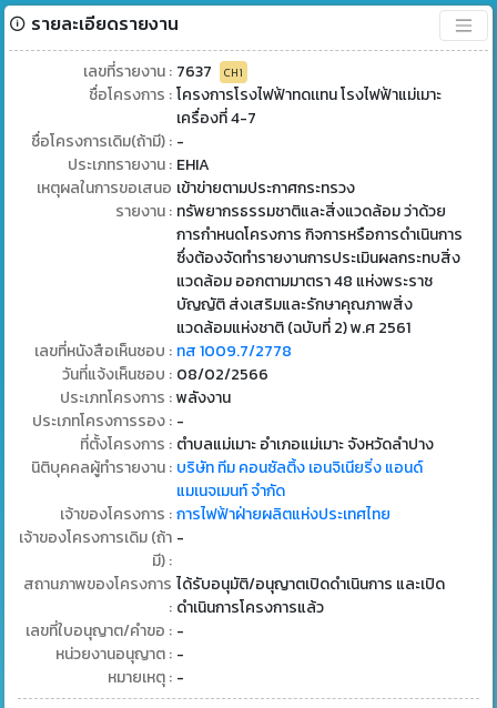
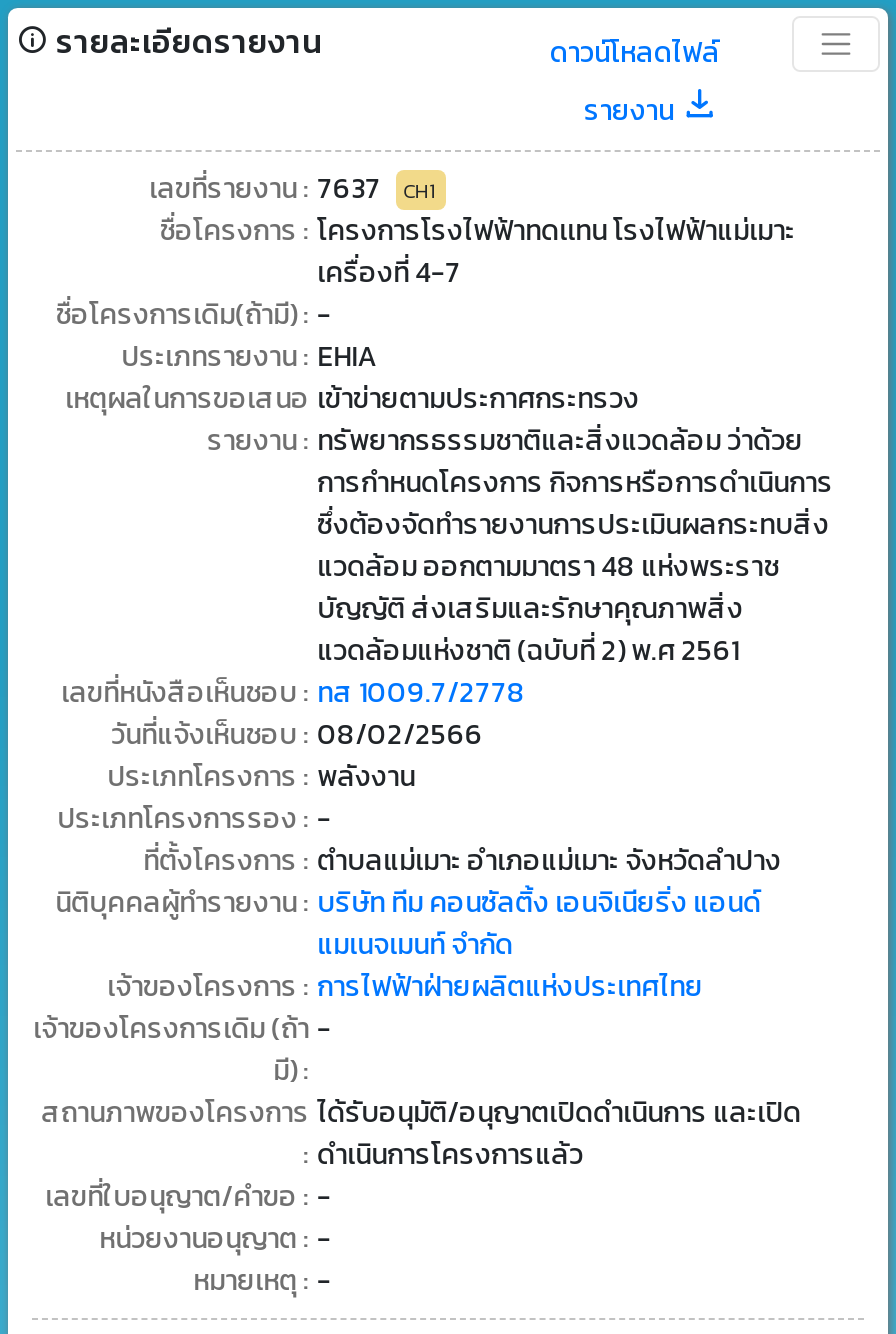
+ ดาวน์โหลดไฟล์
+ รายงาน
